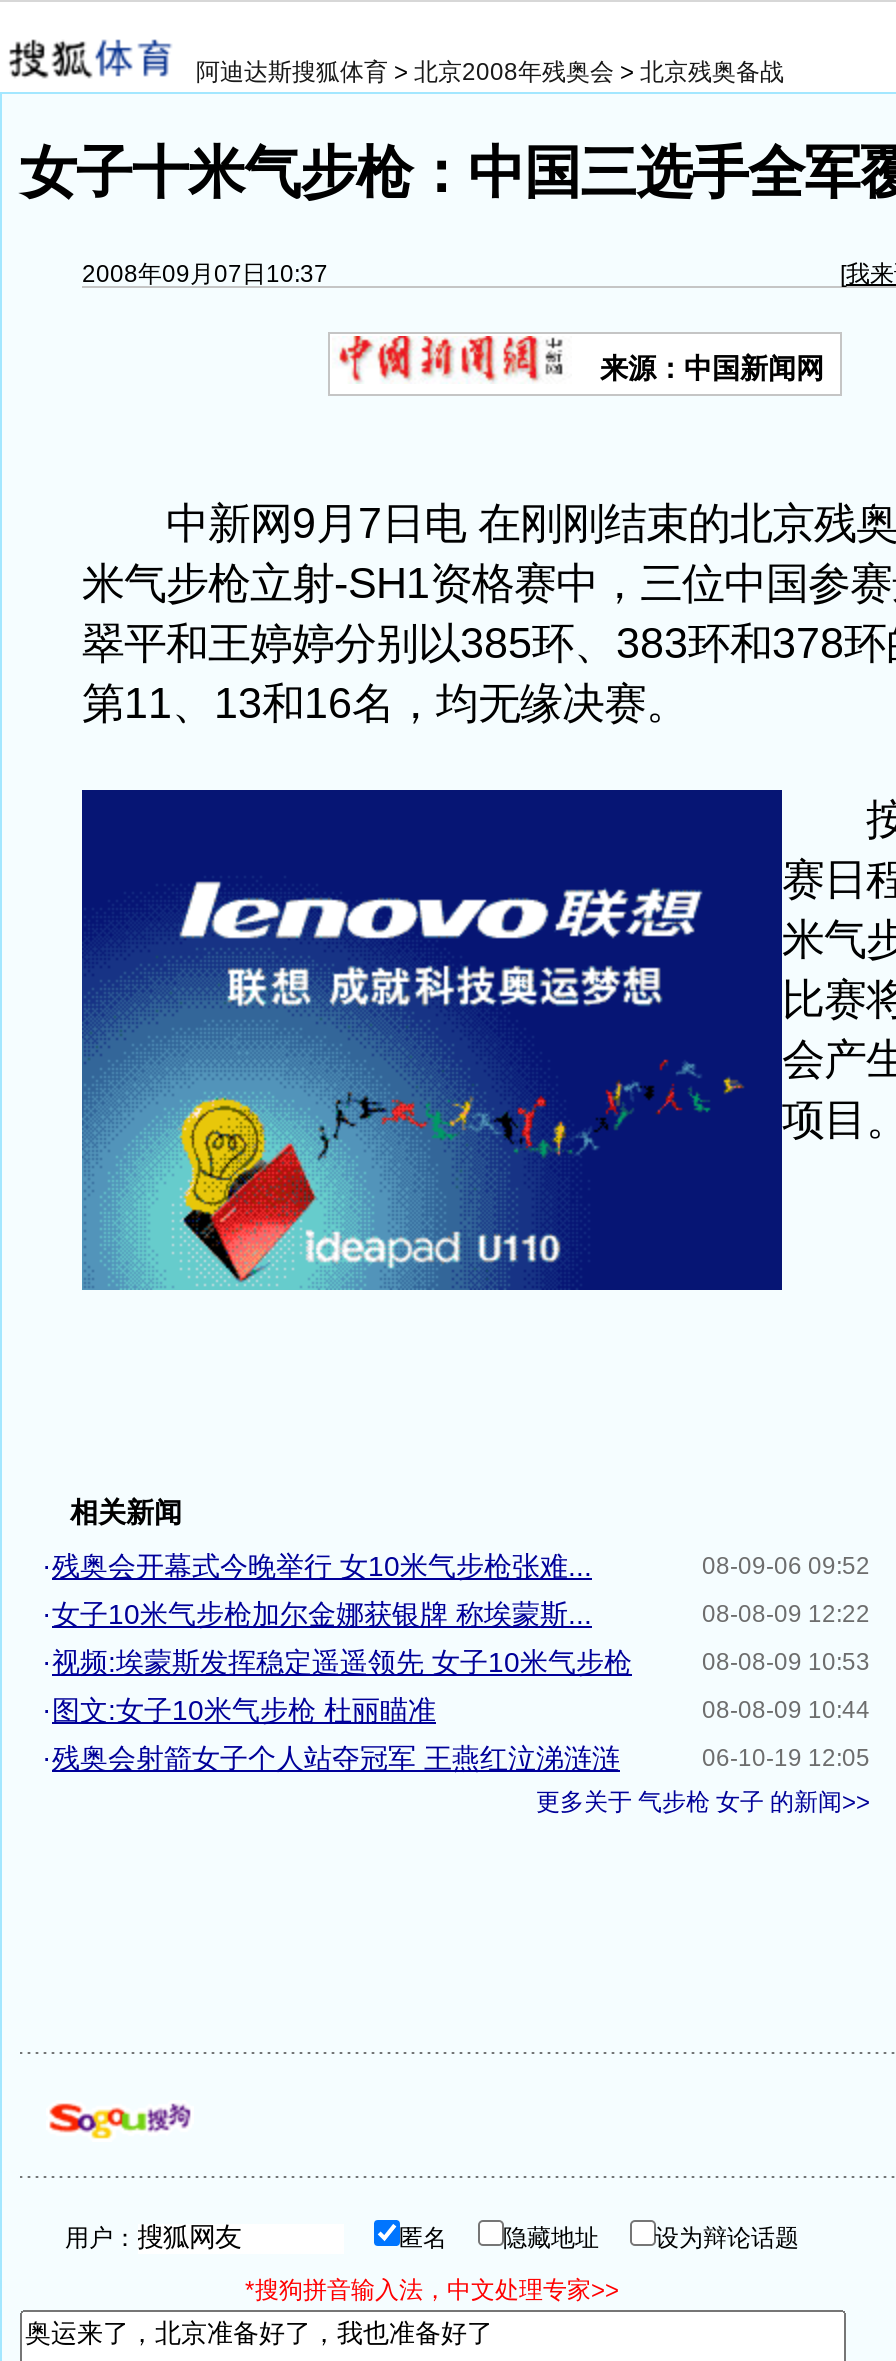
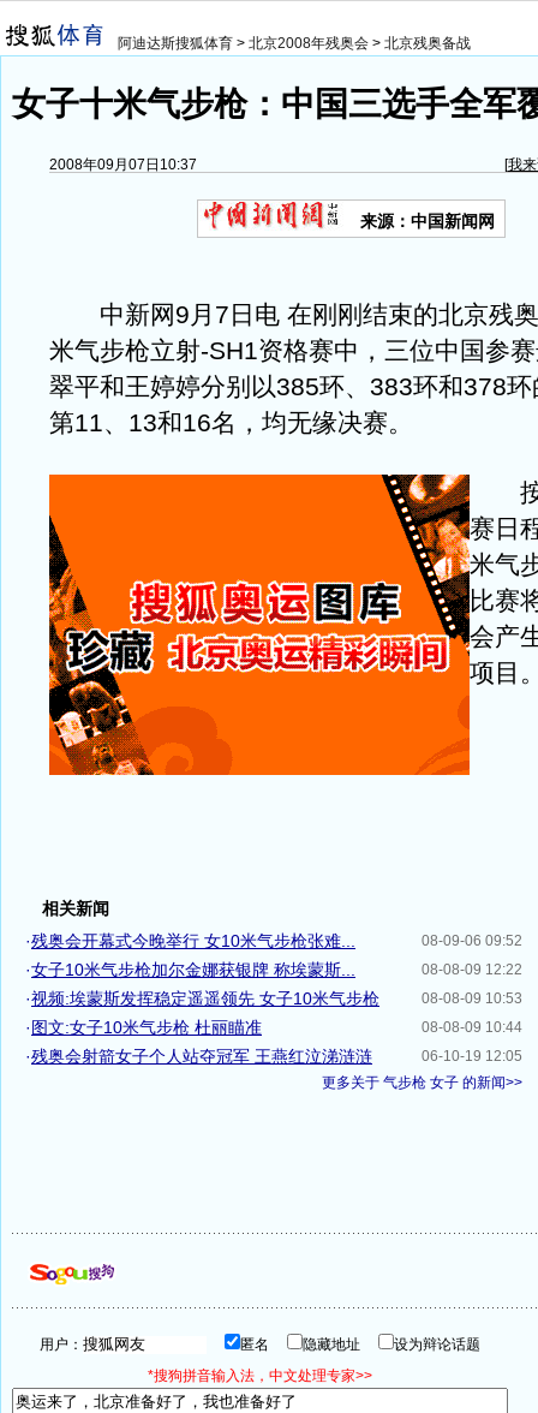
- [image]
+ [image]
